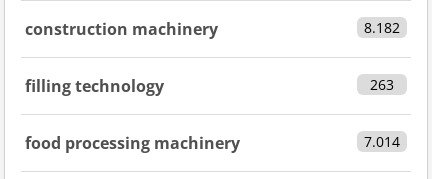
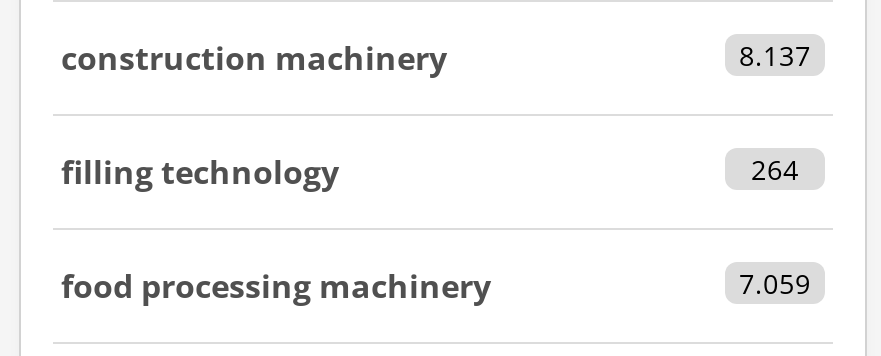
- 8.182
+ 8.137

- 263
+ 264

- 7.014
+ 7.059
